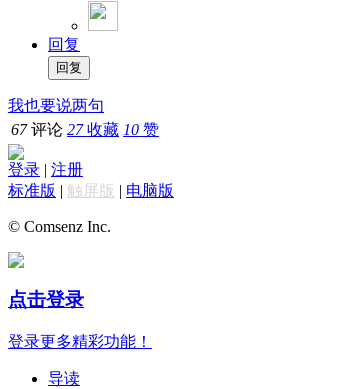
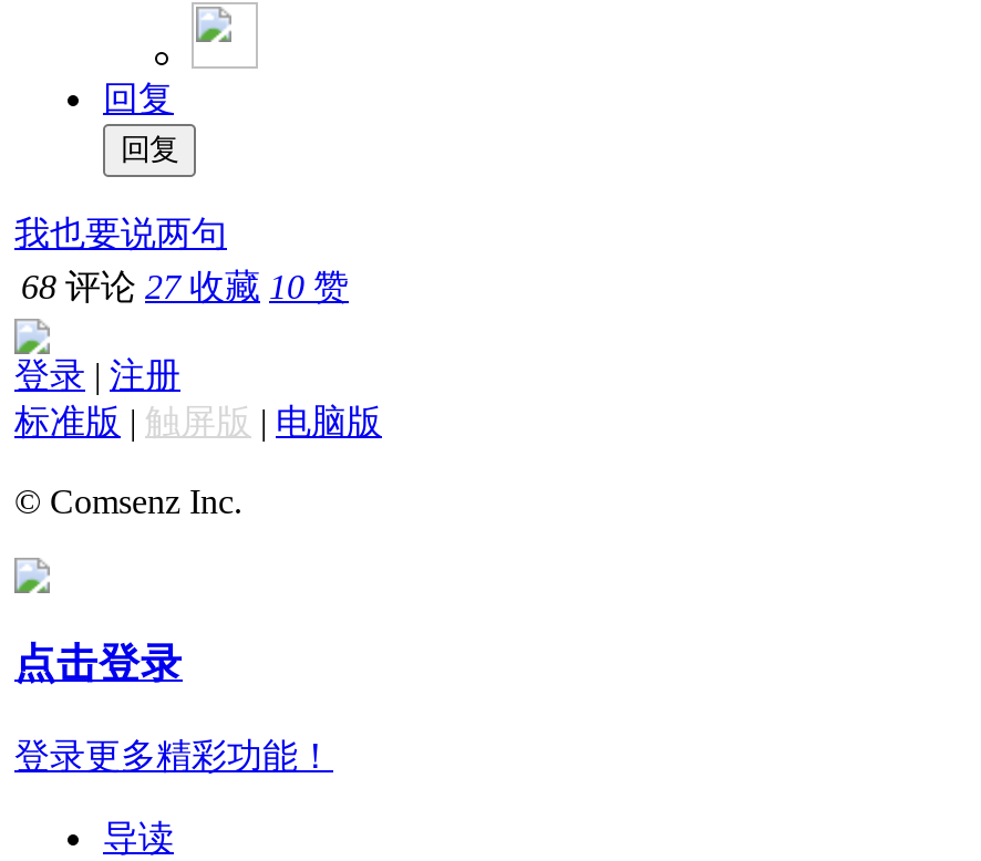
- 67评论 27收藏 10赞
+ 68评论 27收藏 10赞
